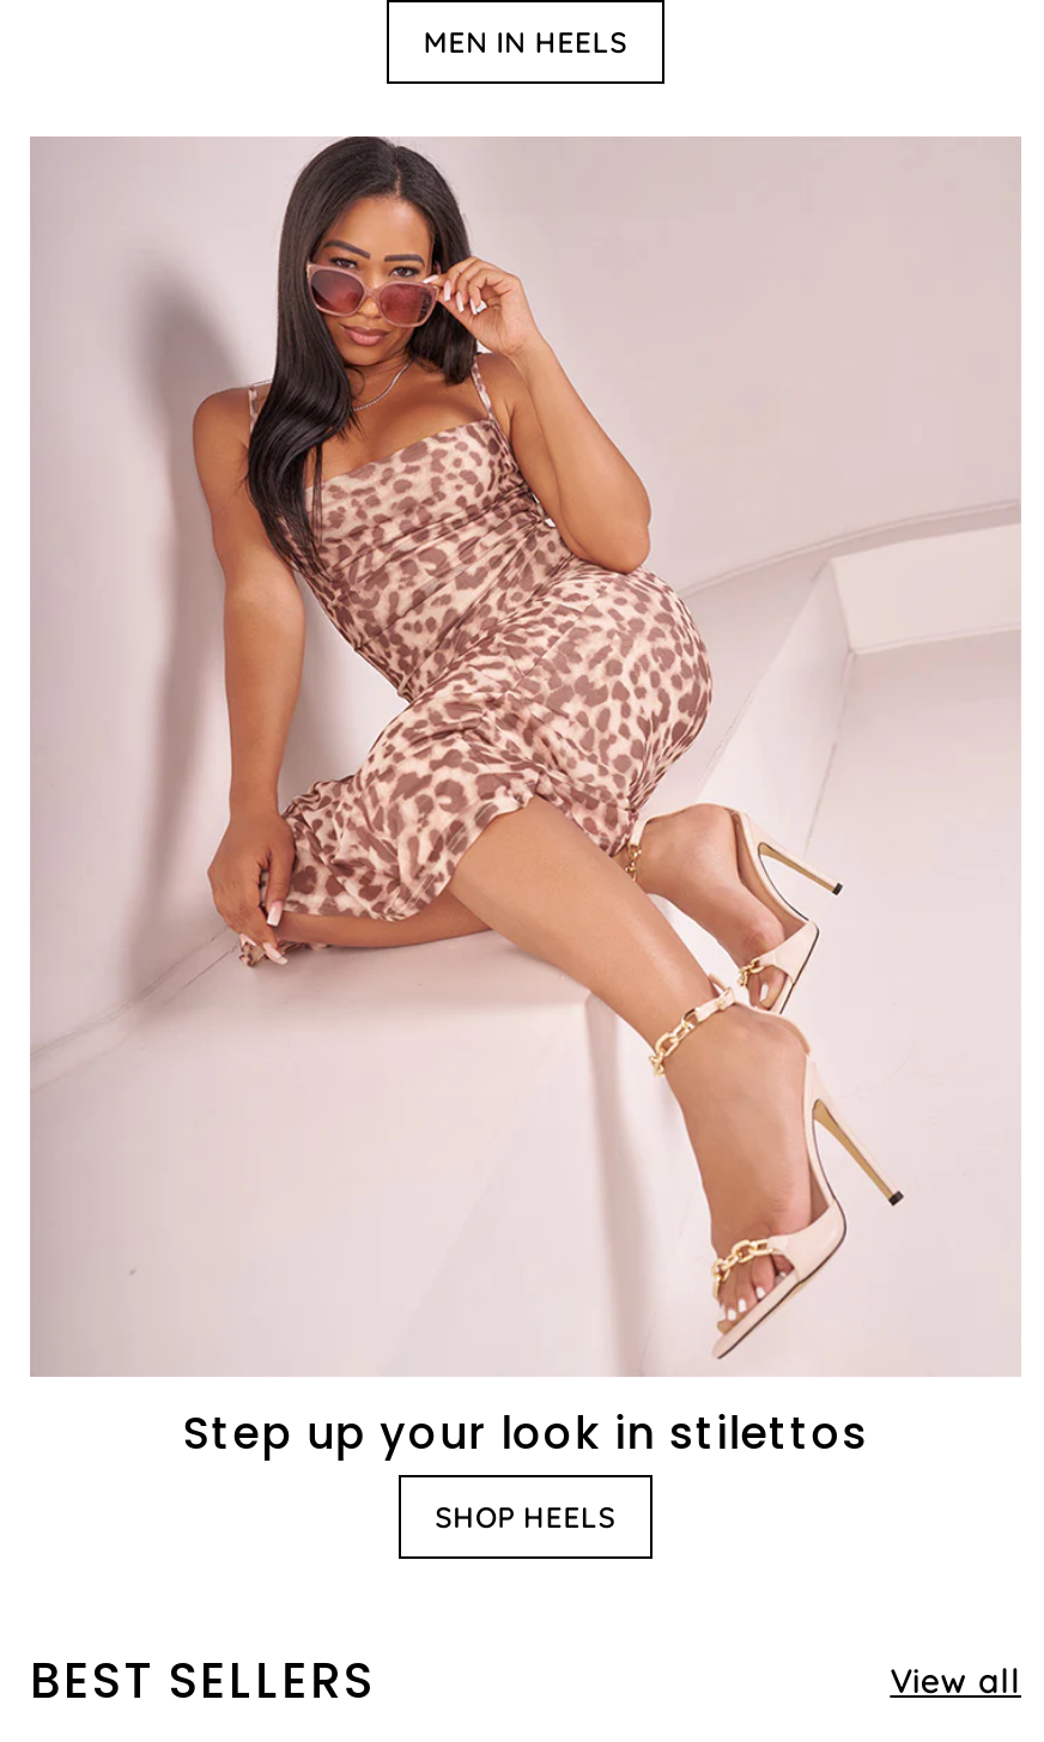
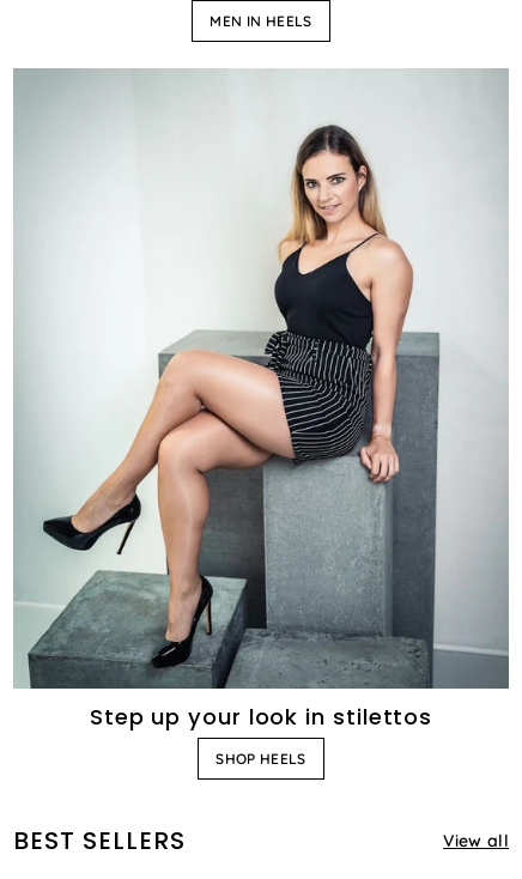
- [image]
+ [image]
